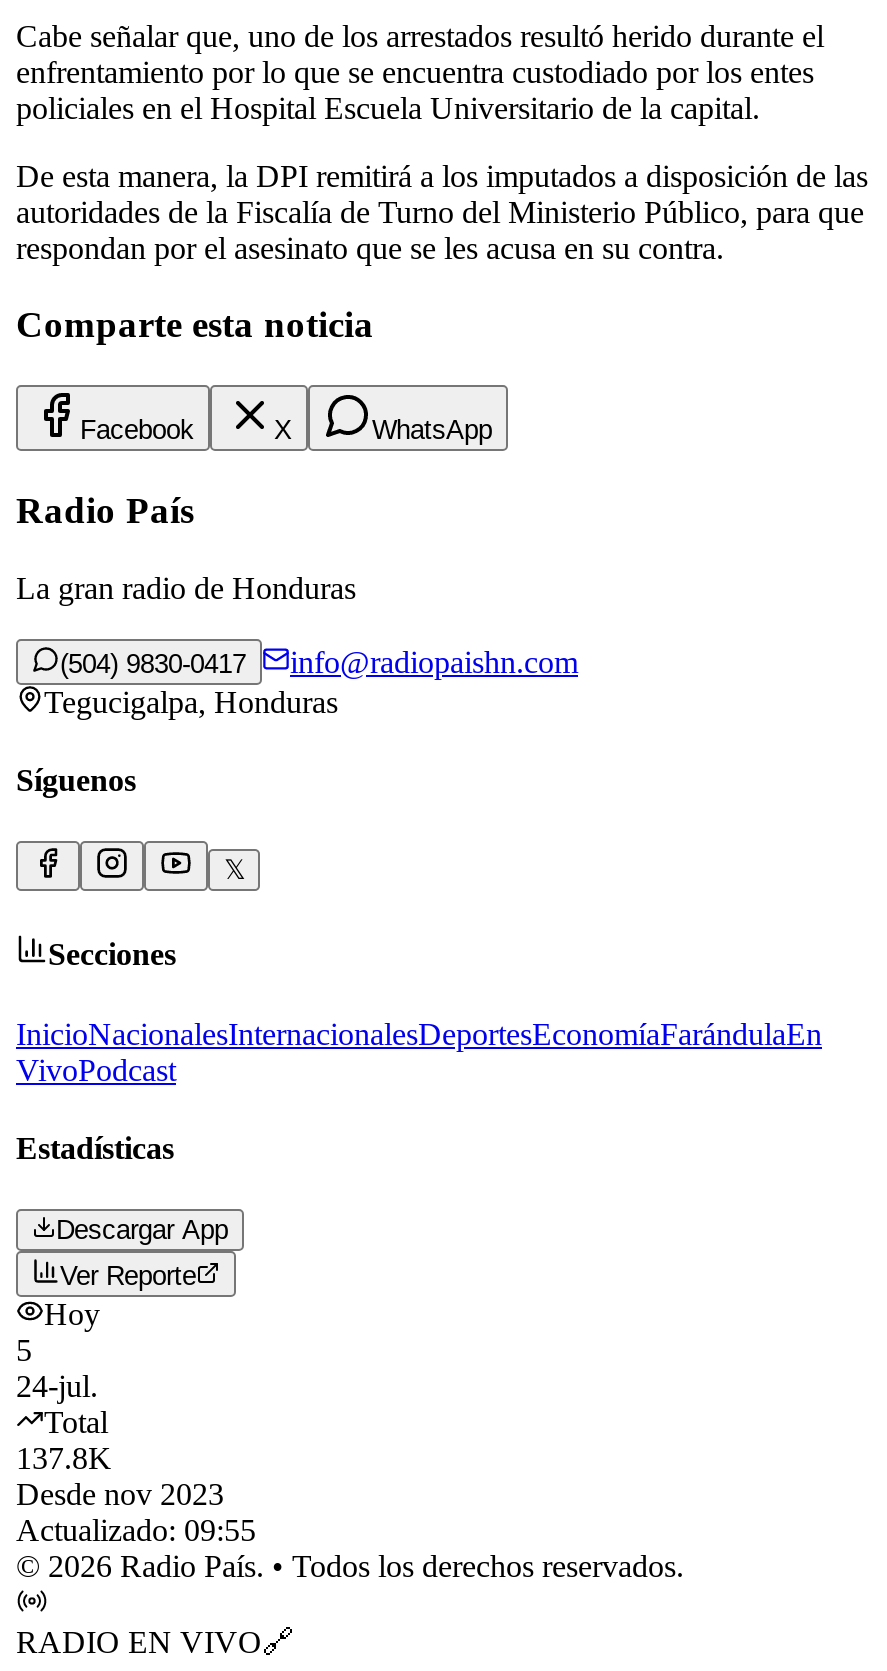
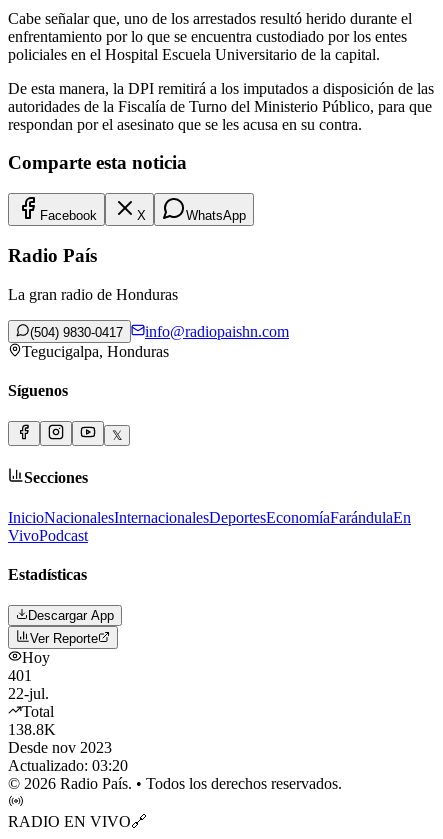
- 5
- 24-jul.
+ 401
+ 22-jul.

- 137.8K
+ 138.8K

- Actualizado: 09:55
+ Actualizado: 03:20
